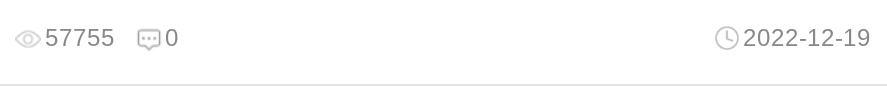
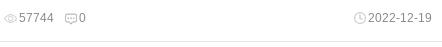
- 57755 0
+ 57744 0
